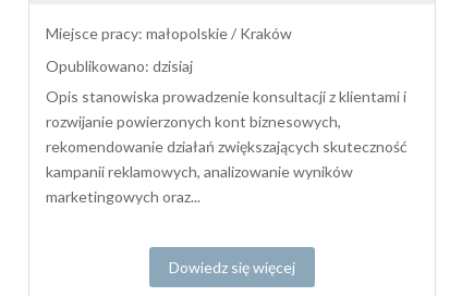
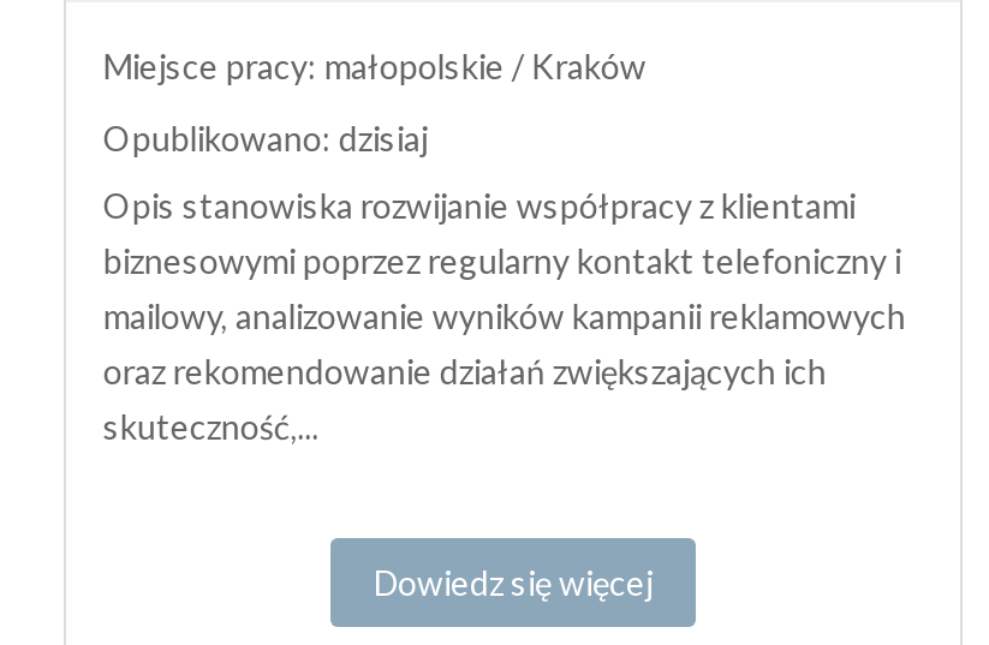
- Opis stanowiska prowadzenie konsultacji z klientami i
- rozwijanie powierzonych kont biznesowych,
- rekomendowanie działań zwiększających skuteczność
- kampanii reklamowych, analizowanie wyników
- marketingowych oraz...
+ Opis stanowiska rozwijanie współpracy z klientami
+ biznesowymi poprzez regularny kontakt telefoniczny i
+ mailowy, analizowanie wyników kampanii reklamowych
+ oraz rekomendowanie działań zwiększających ich
+ skuteczność,...
